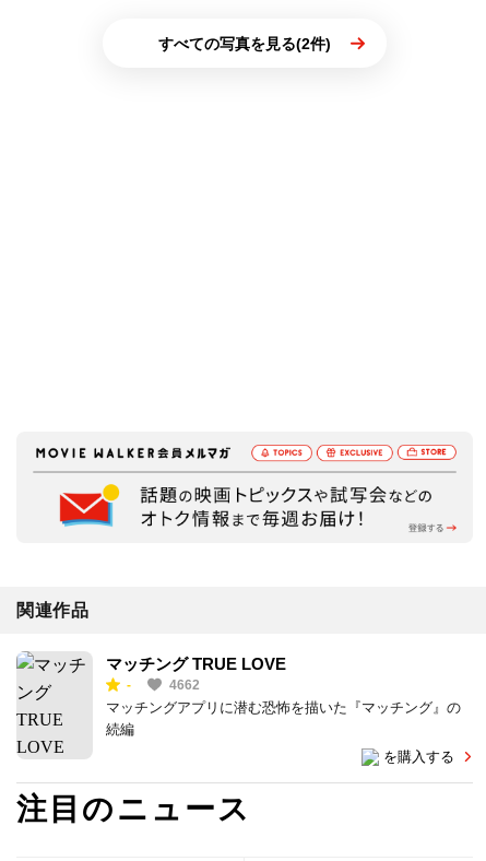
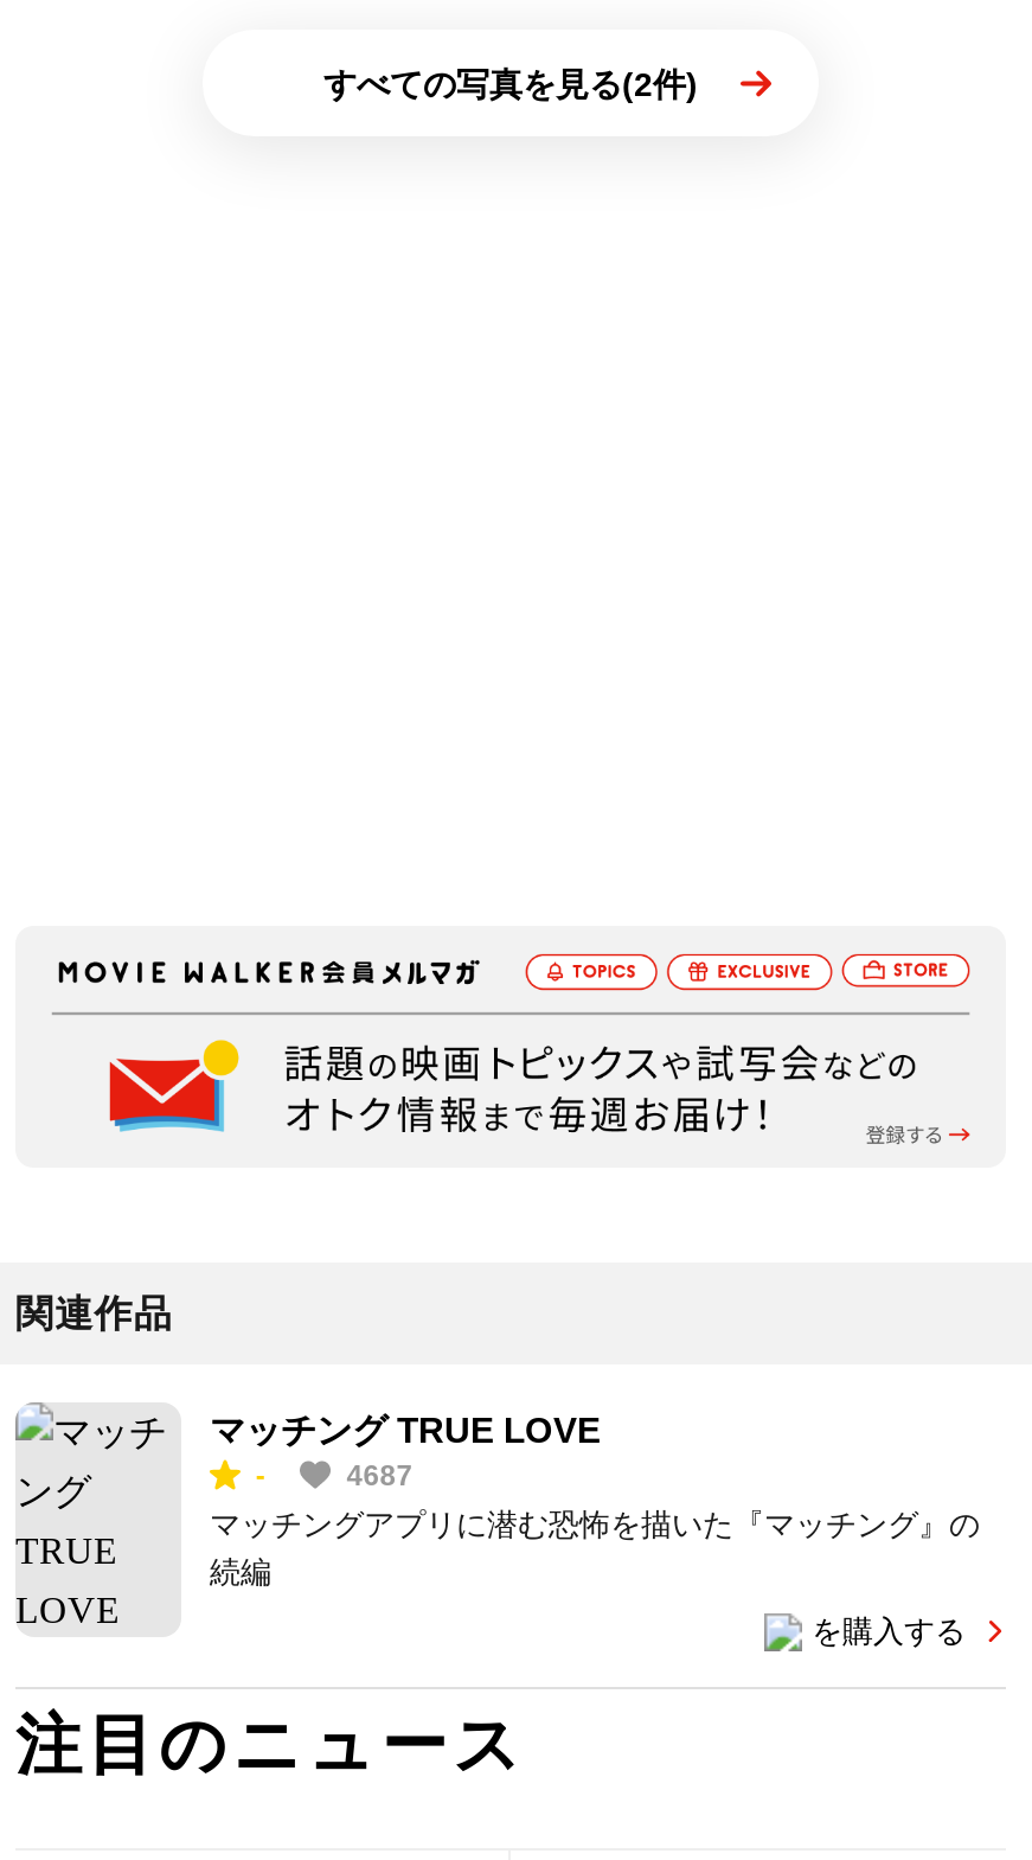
- 4662
+ 4687
